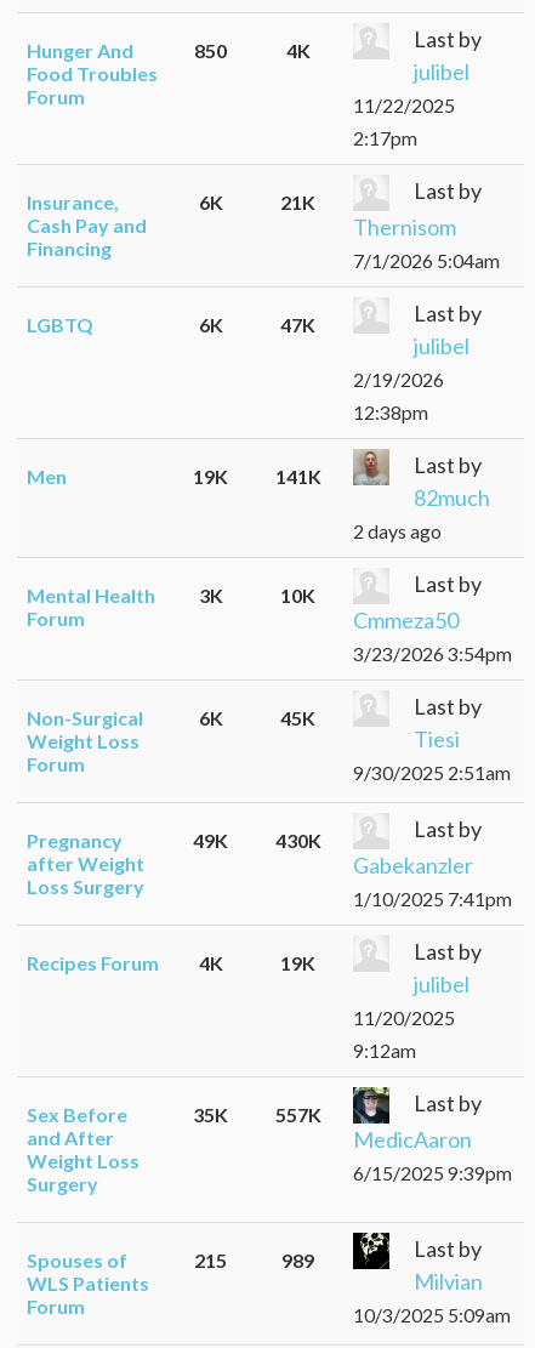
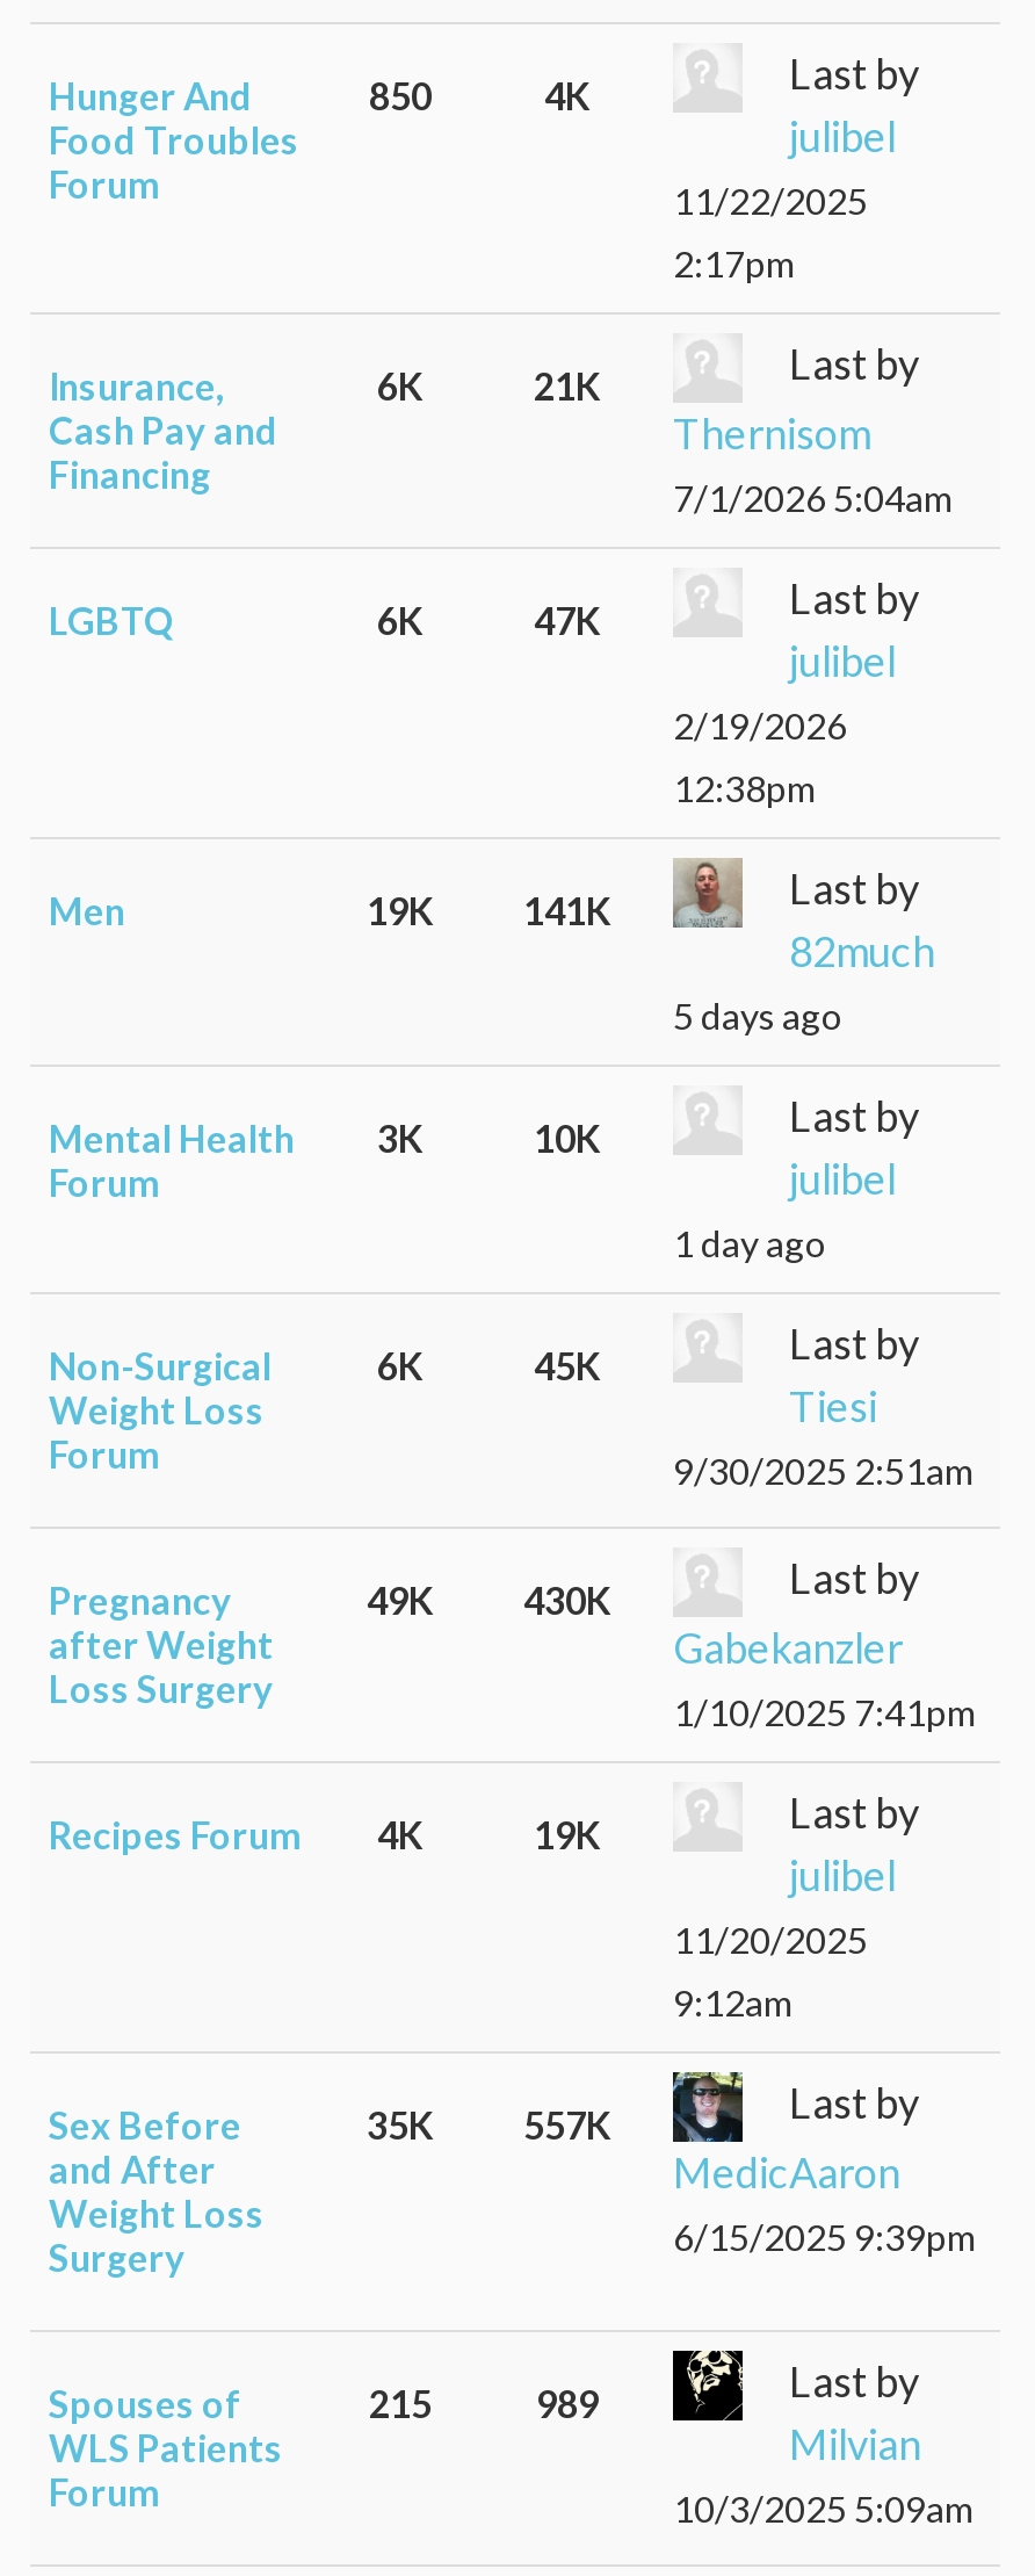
- 2 days ago
+ 5 days ago

- Cmmeza50
- 3/23/2026 3:54pm
+ julibel
+ 1 day ago
